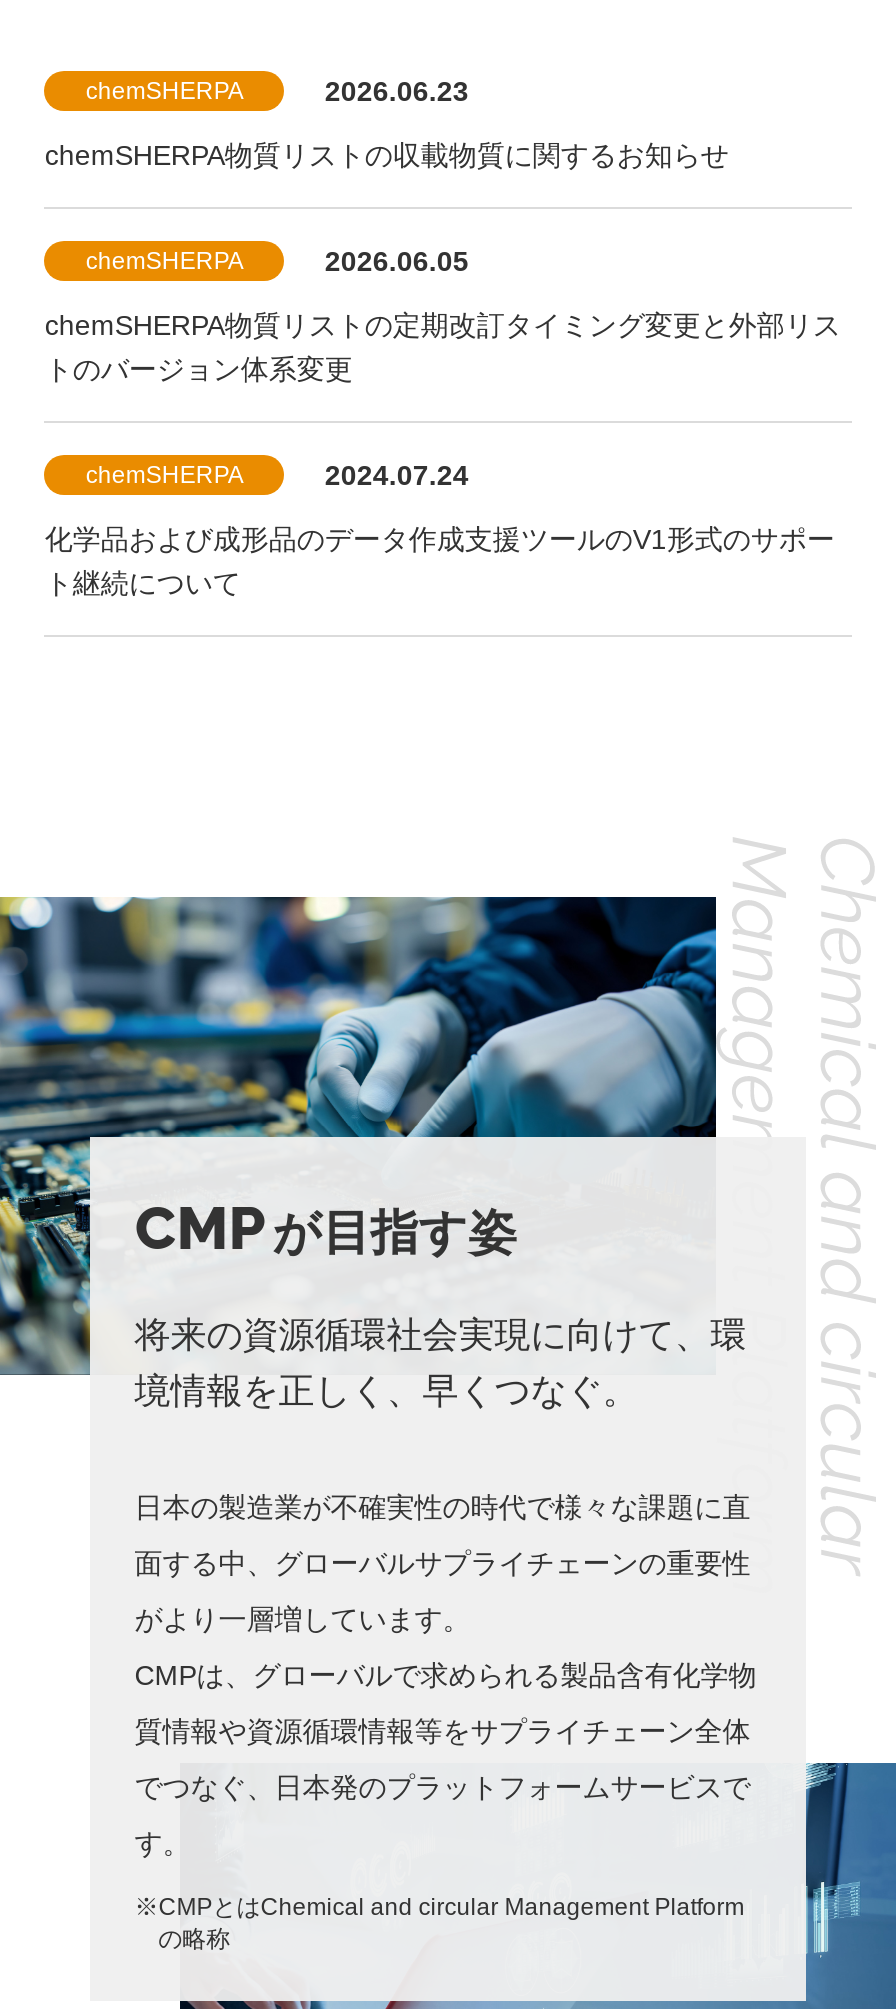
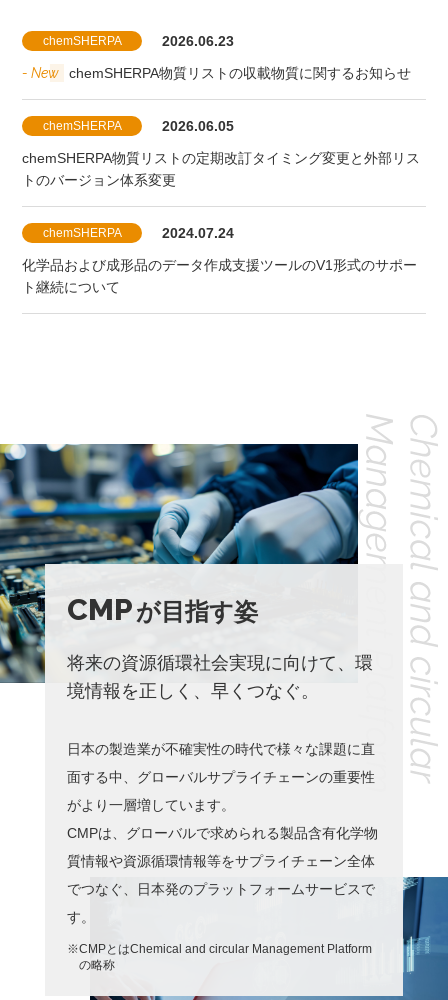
+ - New
